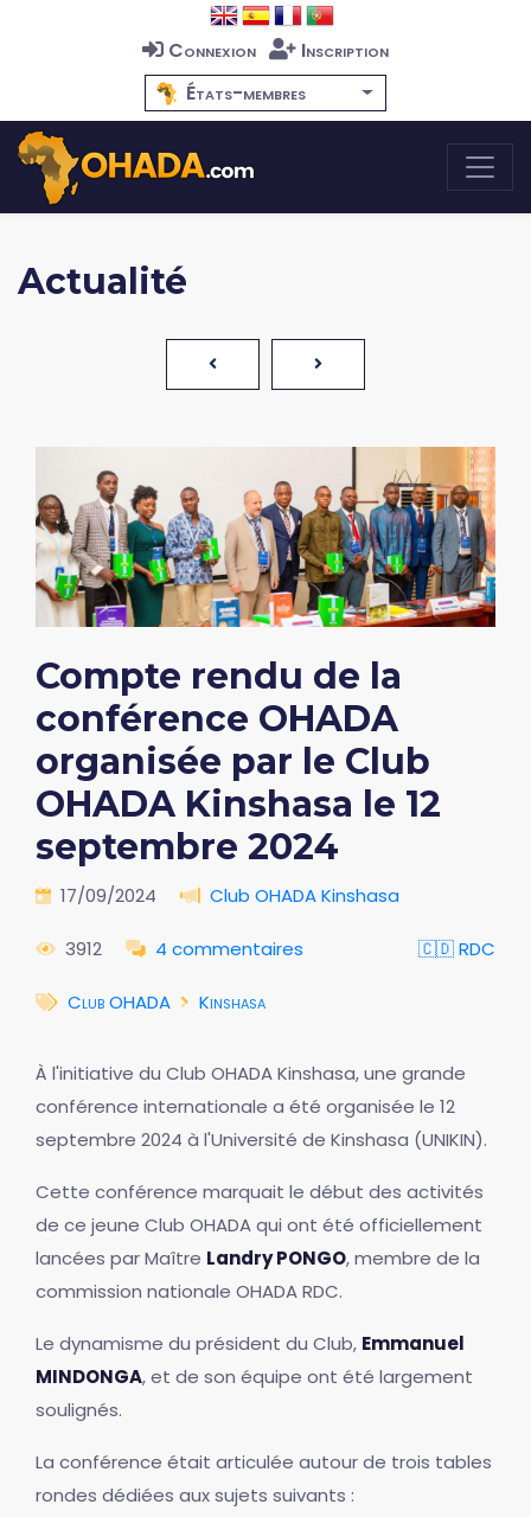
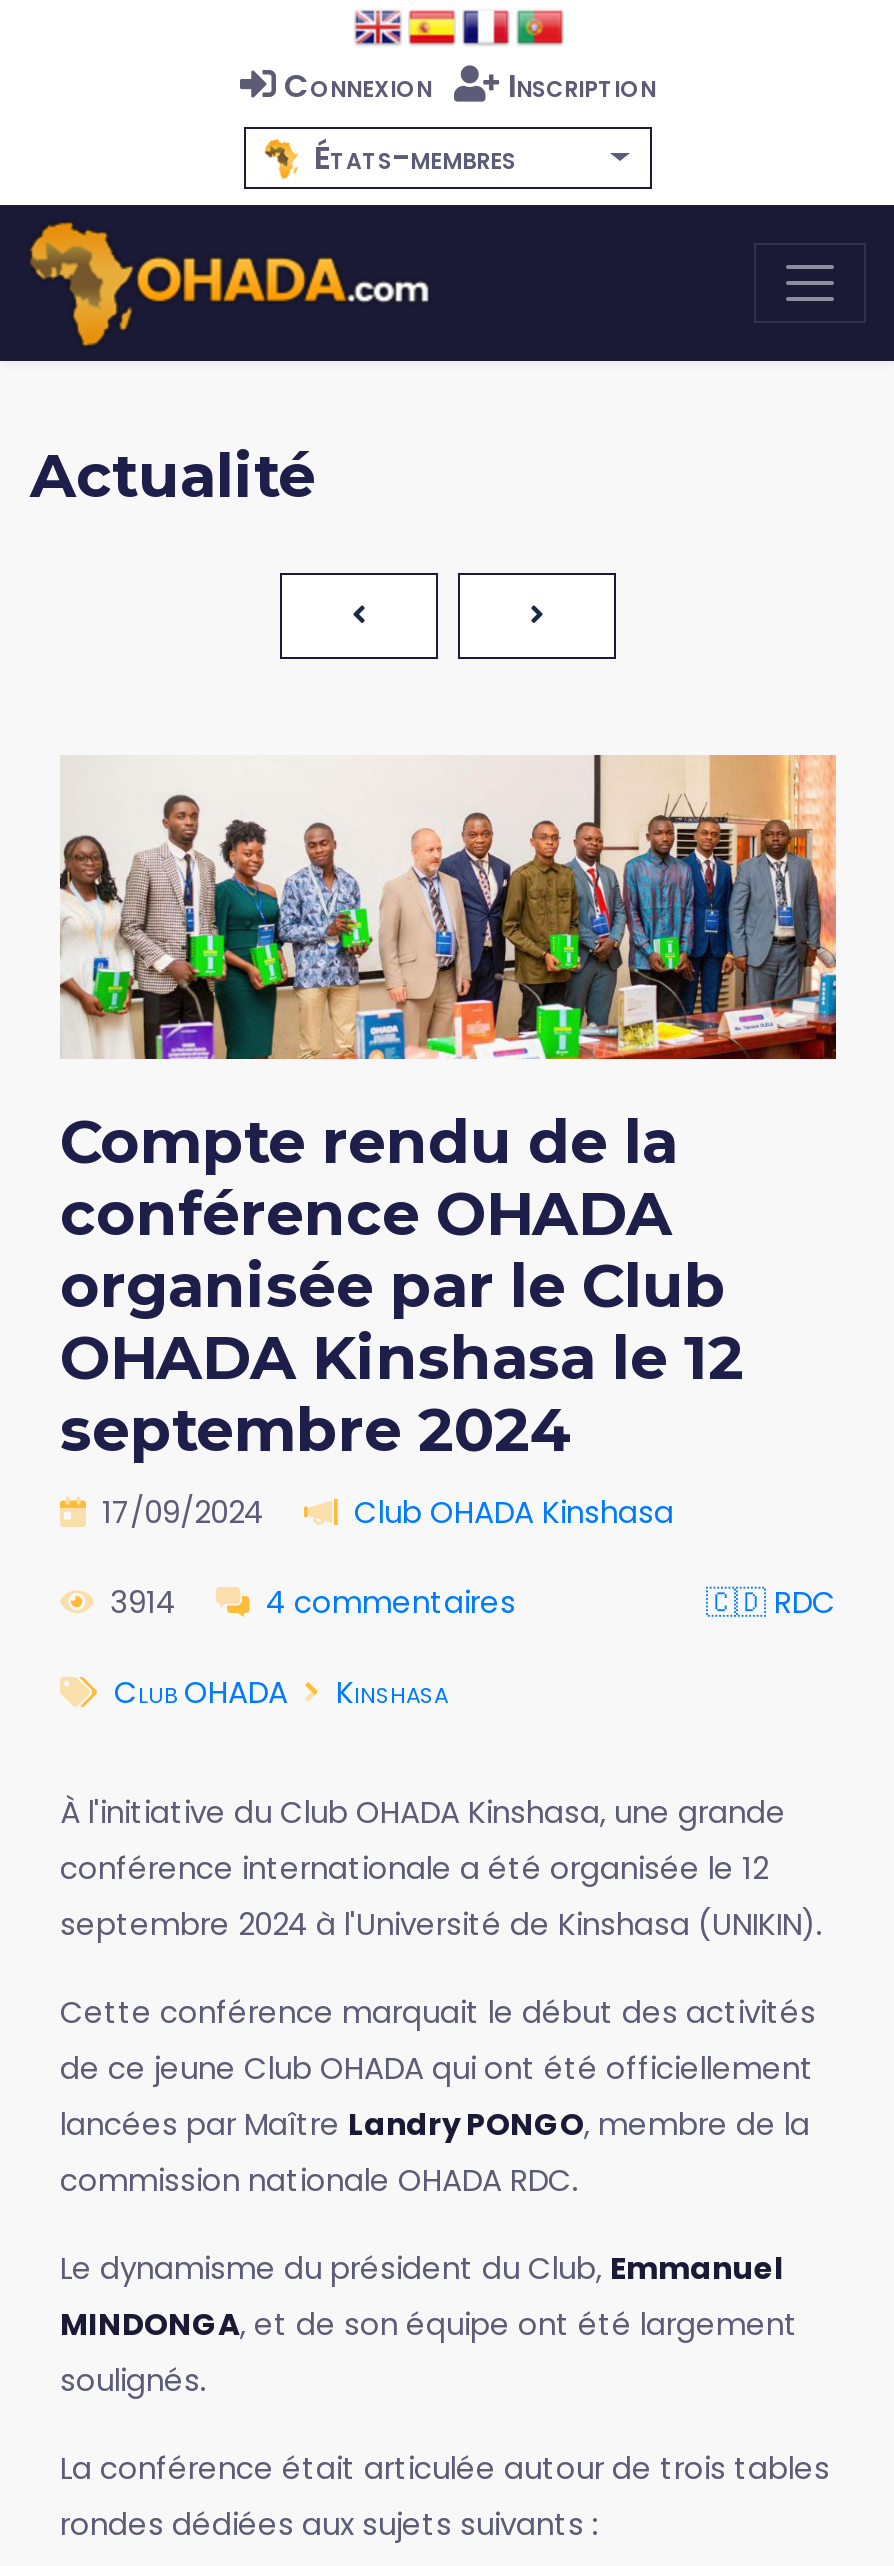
- 3912
+ 3914
